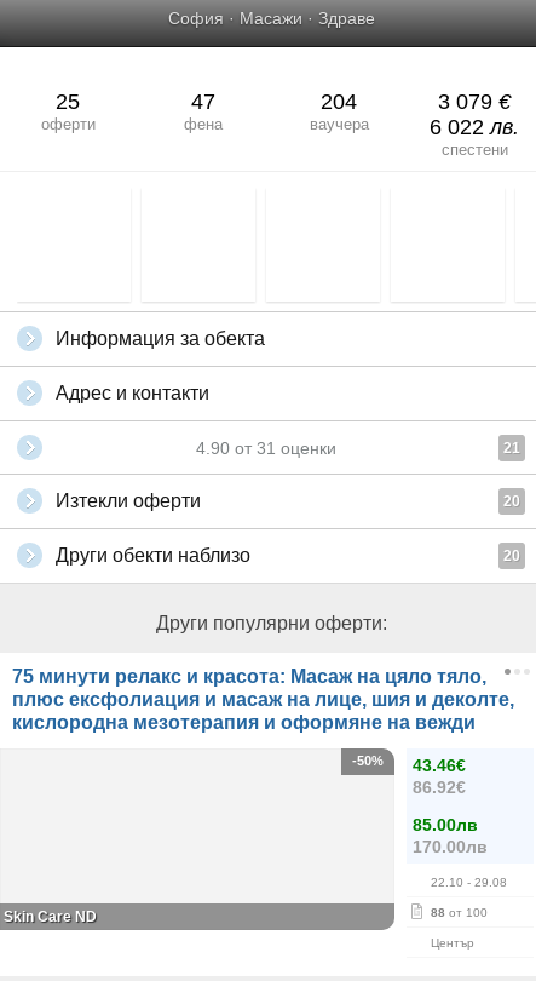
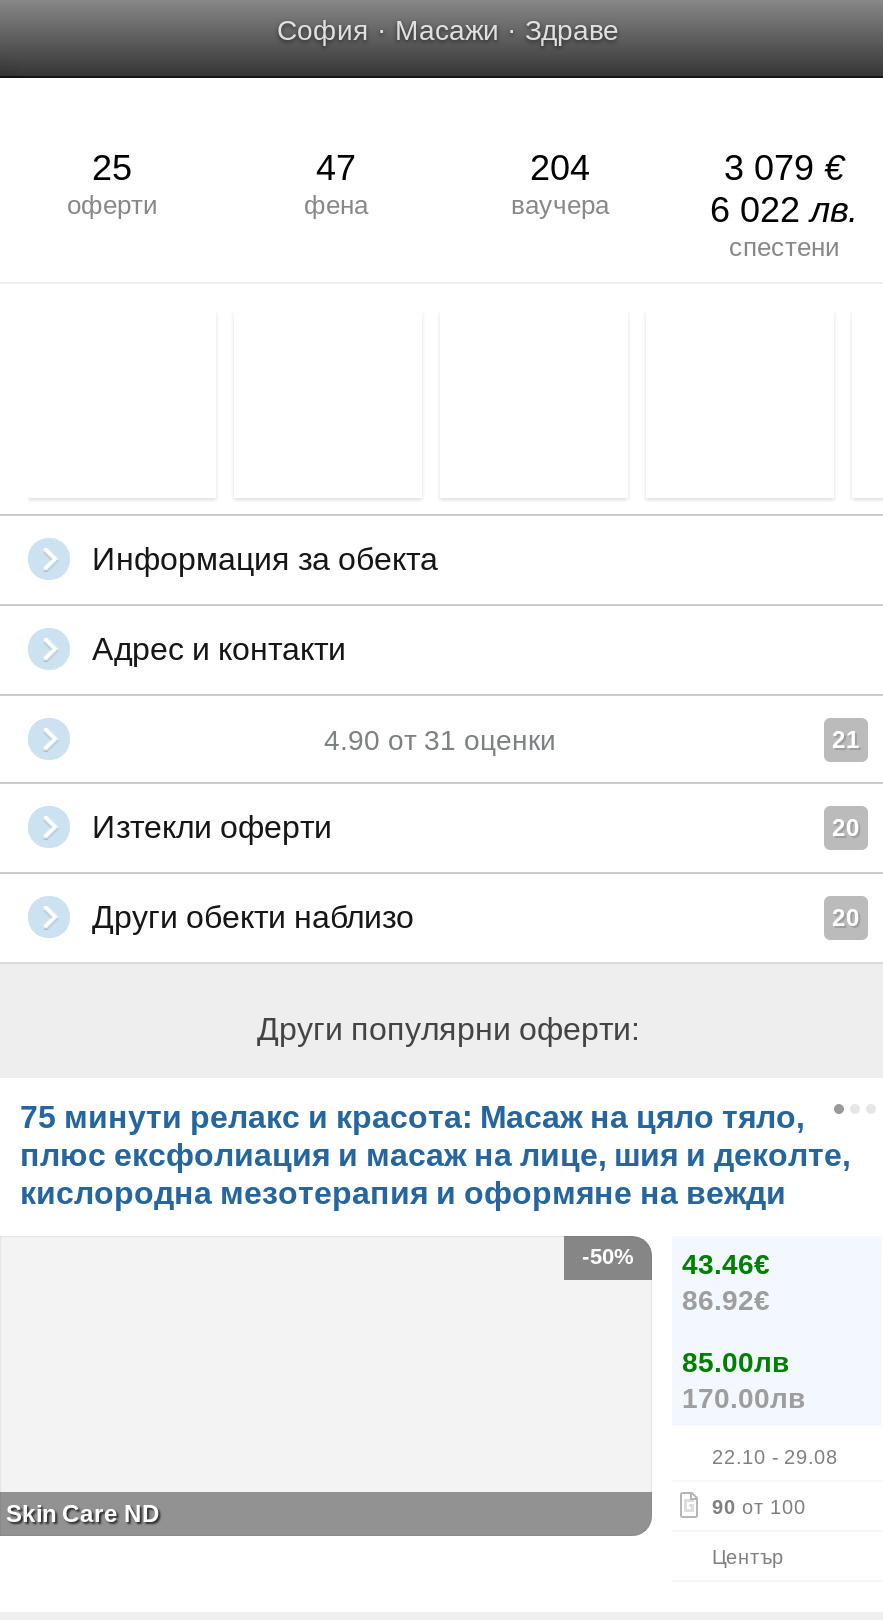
- 88 от 100
+ 90 от 100
